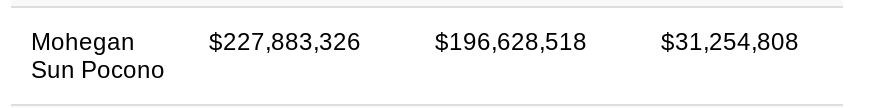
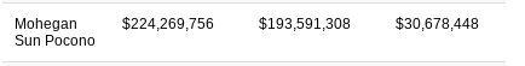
- $227,883,326
+ $224,269,756

- $196,628,518
+ $193,591,308

- $31,254,808
+ $30,678,448
